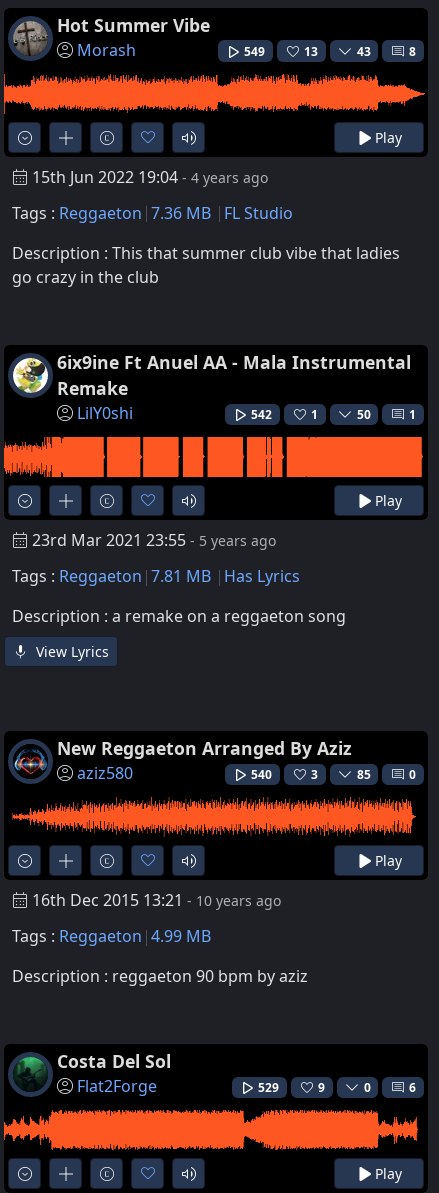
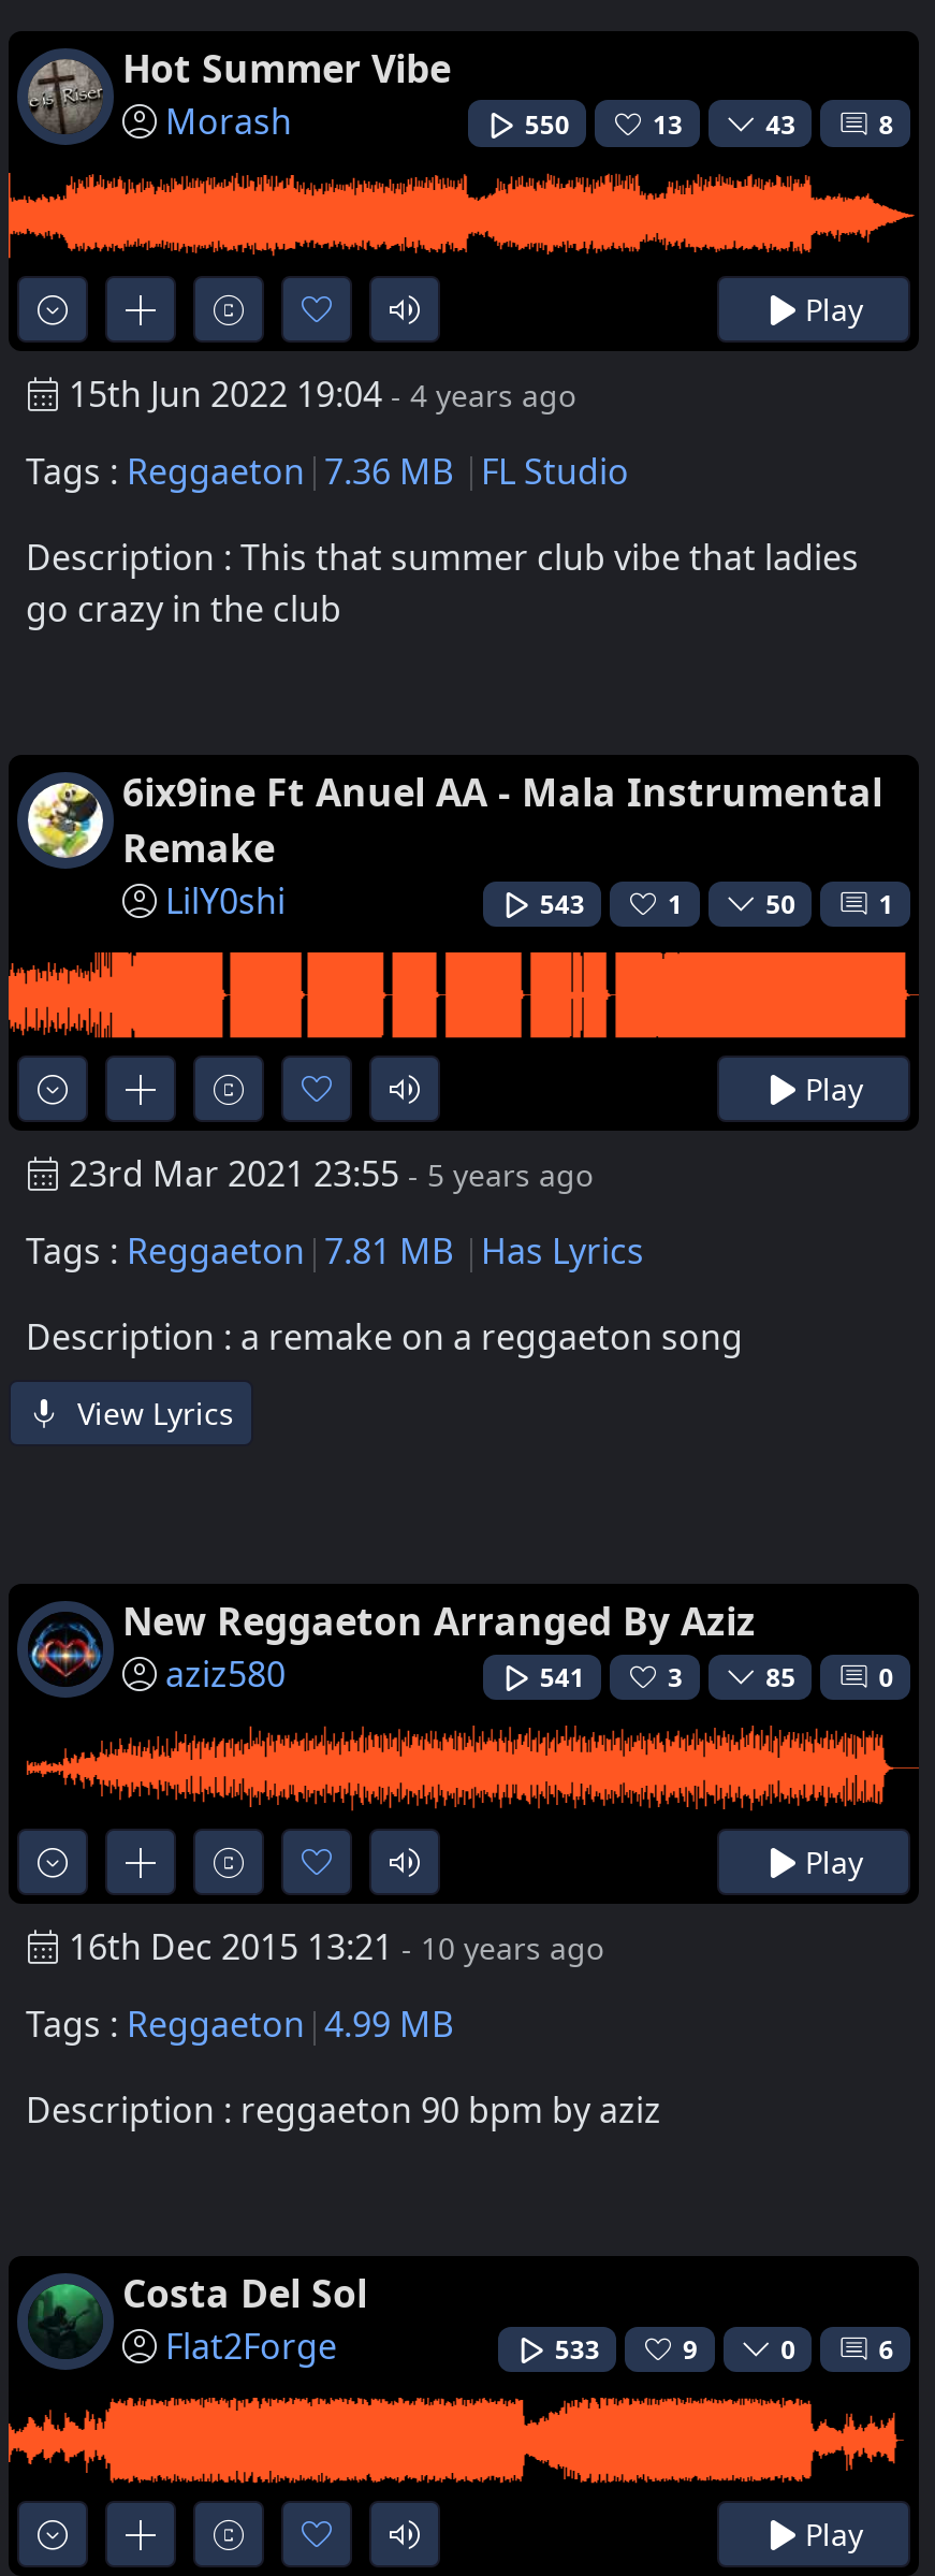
- 549
+ 550

- 542
+ 543

- 540
+ 541

- 529
+ 533
